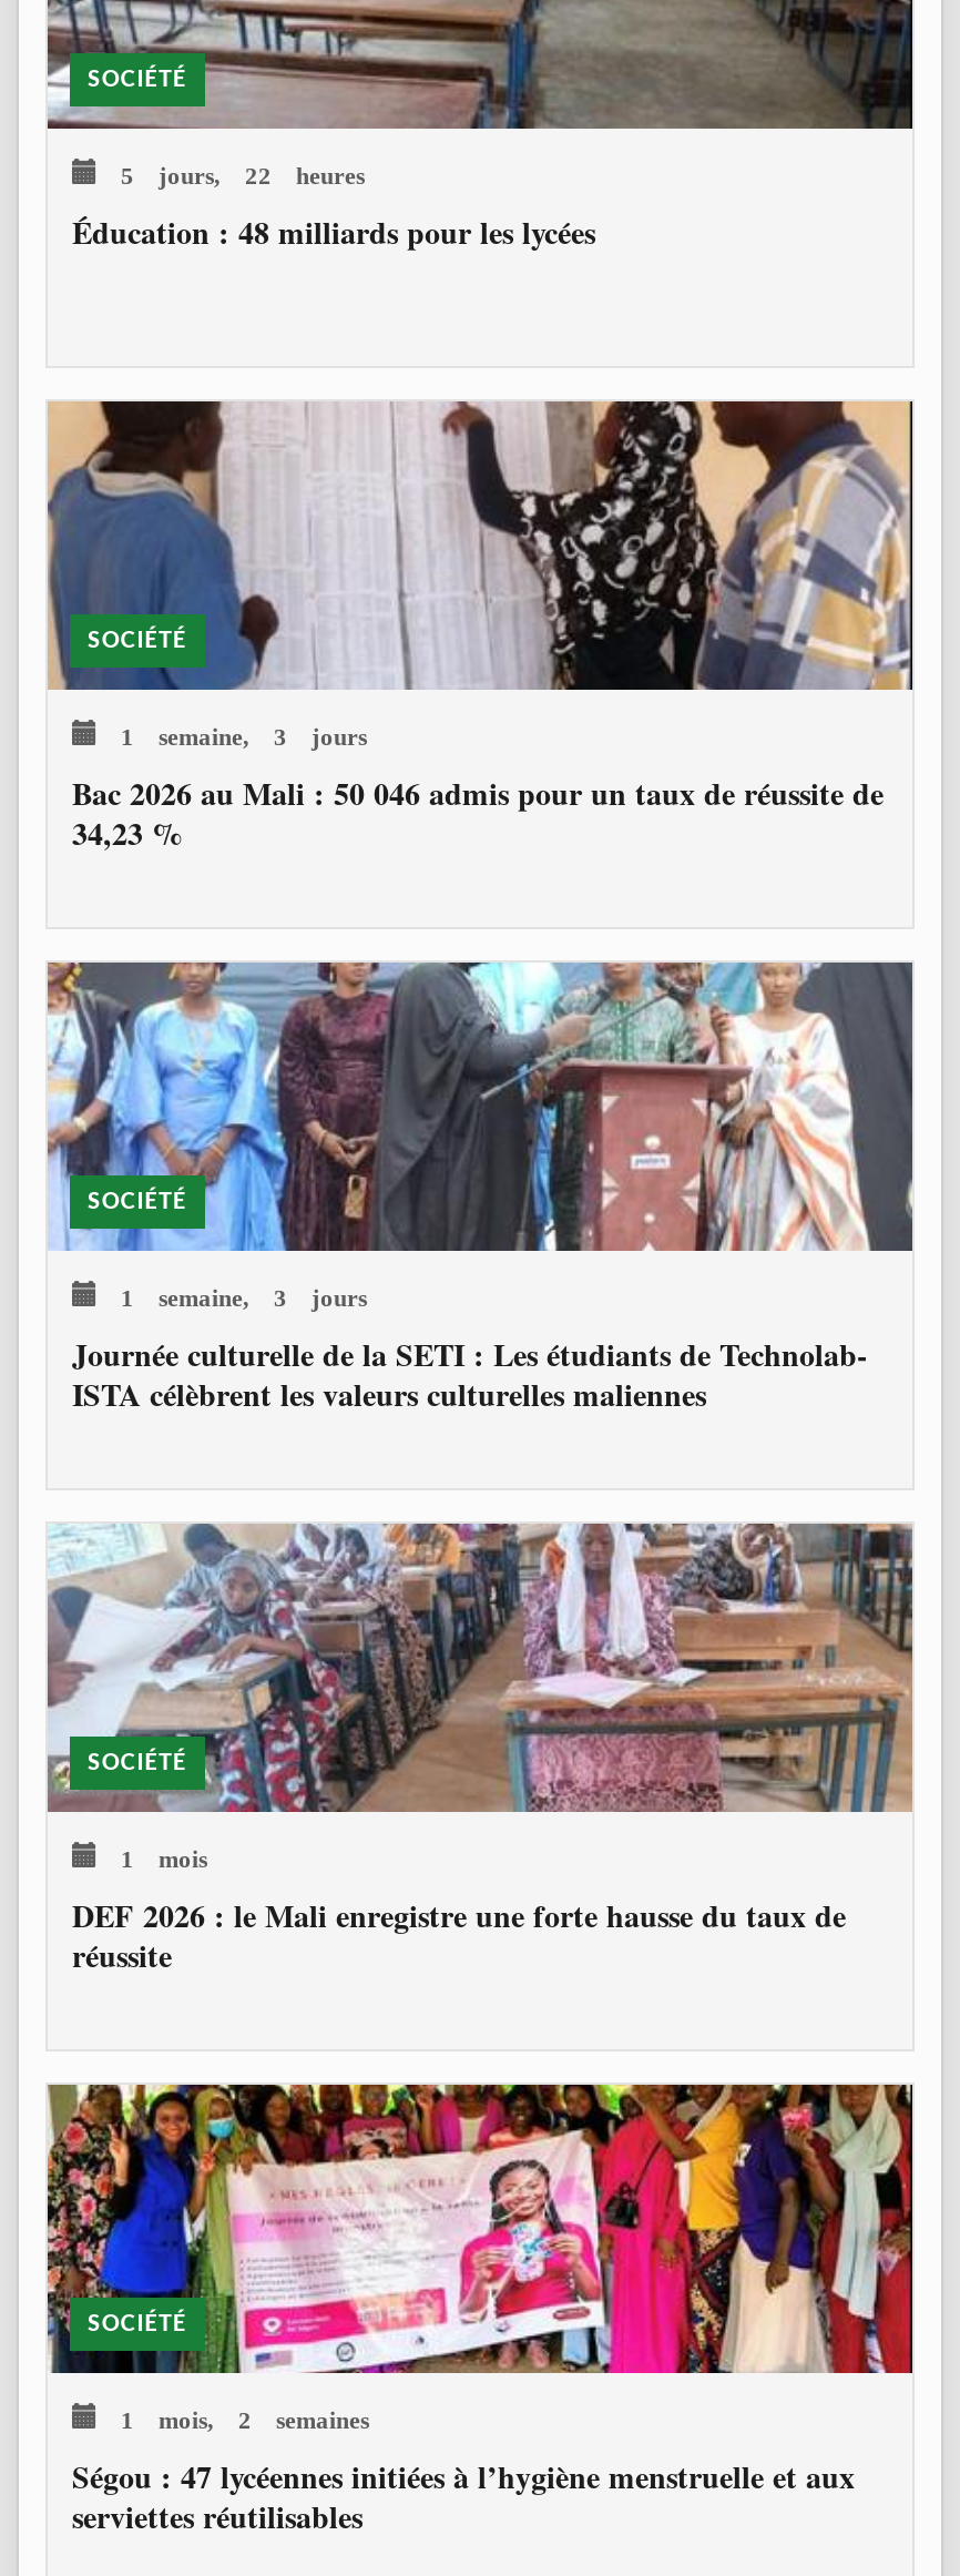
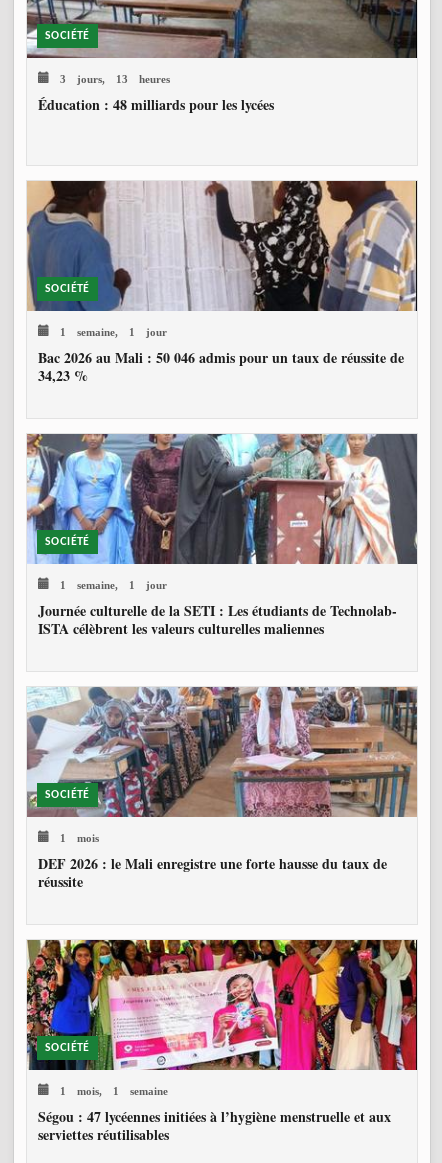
- 5 jours, 22 heures
+ 3 jours, 13 heures

- 1 semaine, 3 jours
+ 1 semaine, 1 jour

- 1 semaine, 3 jours
+ 1 semaine, 1 jour

- 1 mois, 2 semaines
+ 1 mois, 1 semaine
